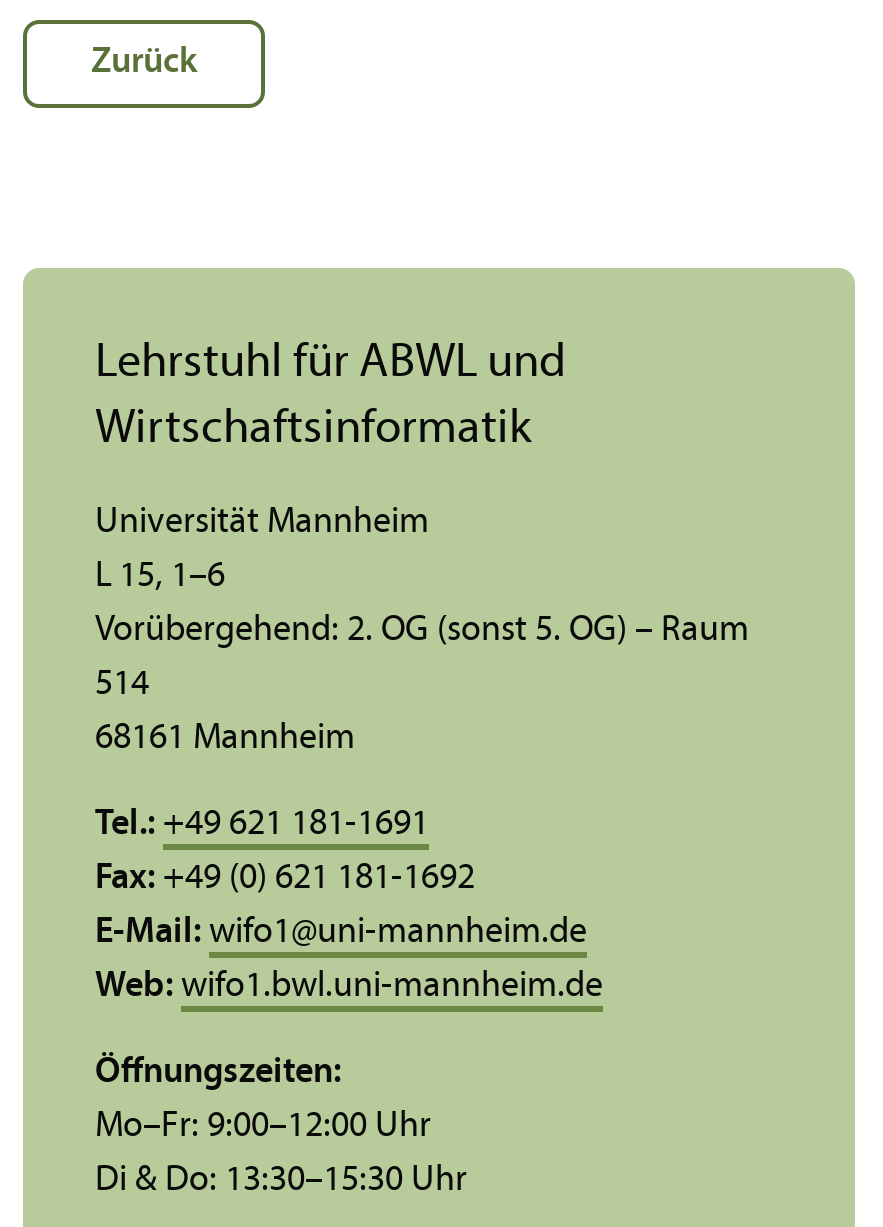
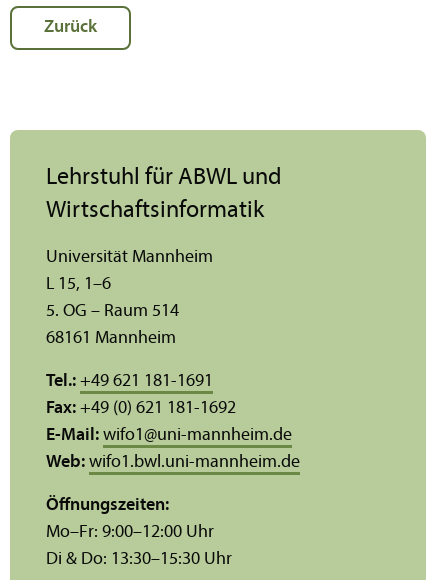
- Vorübergehend: 2. OG (sonst 5. OG) – Raum
- 514
+ 5. OG – Raum 514
